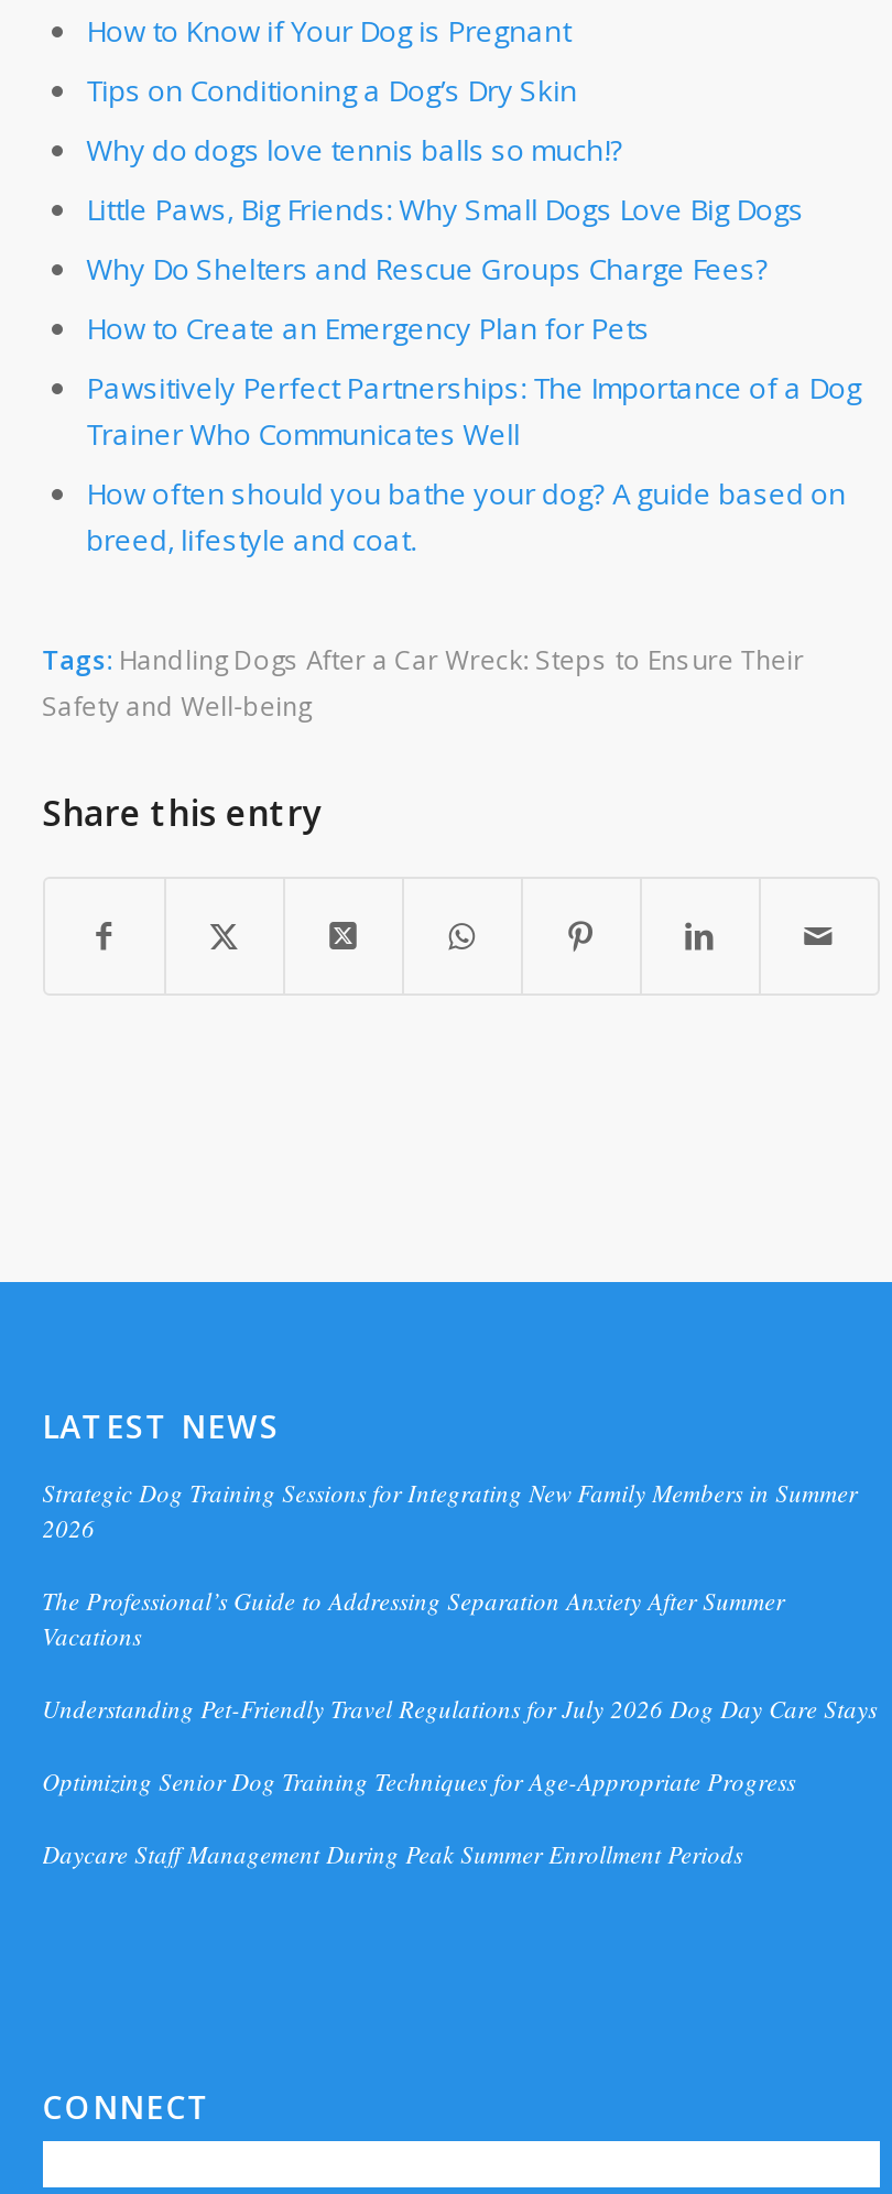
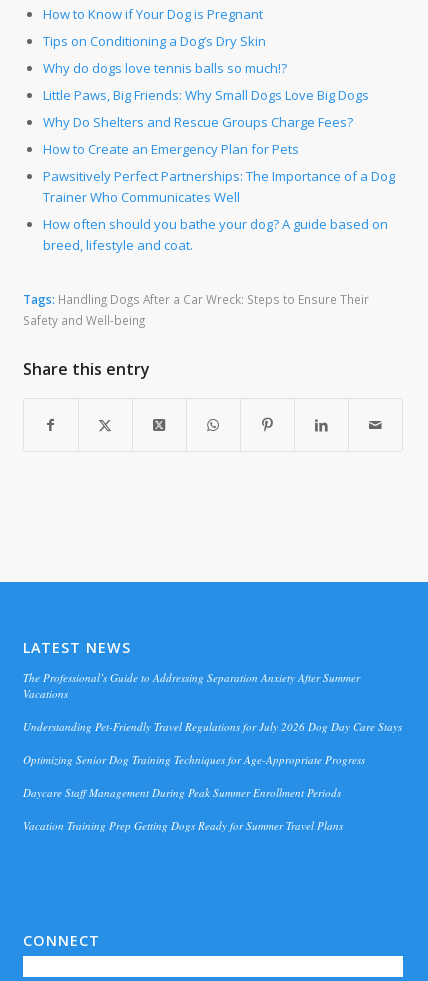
- Strategic Dog Training Sessions for Integrating New Family Members in Summer
- 2026

moved up: The Professional’s Guide to Addressing Separation Anxiety After Summer | Vacations | Understanding Pet-Friendly Travel Regulations for July 2026 Dog Day Care Stays | Optimizing Senior Dog Training Techniques for Age-Appropriate Progress | Daycare Staff Management During Peak Summer Enrollment Periods

+ Vacation Training Prep Getting Dogs Ready for Summer Travel Plans
